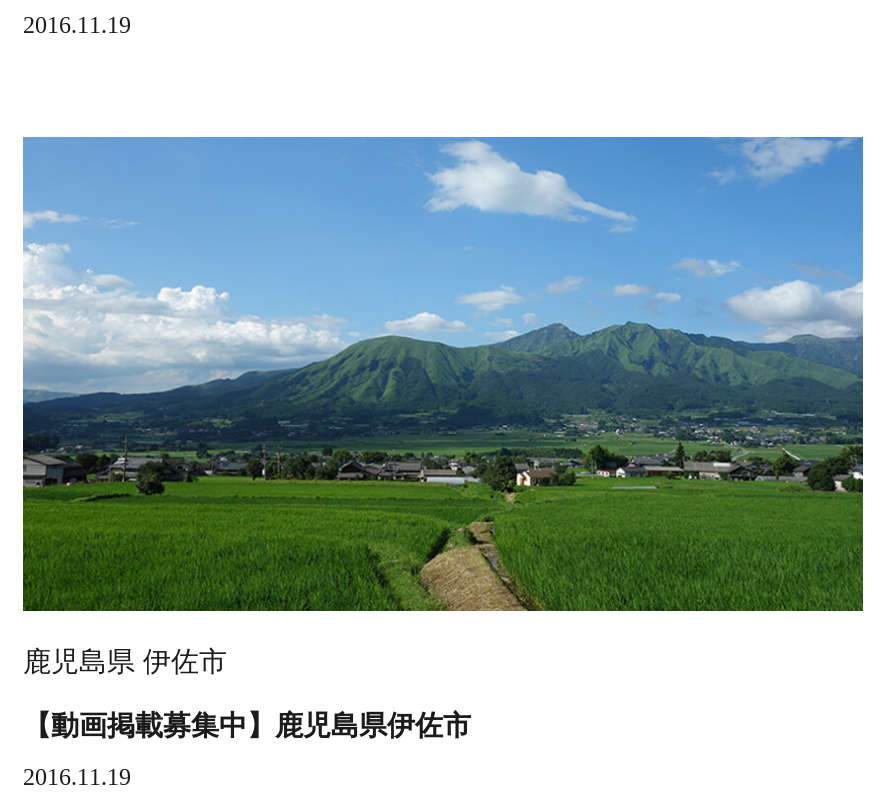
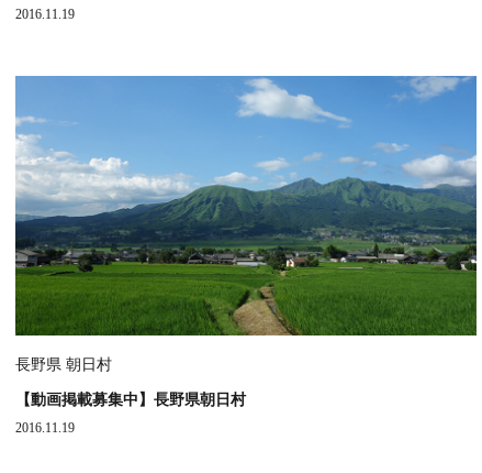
- 鹿児島県 伊佐市
+ 長野県 朝日村

- 【動画掲載募集中】鹿児島県伊佐市
+ 【動画掲載募集中】長野県朝日村
